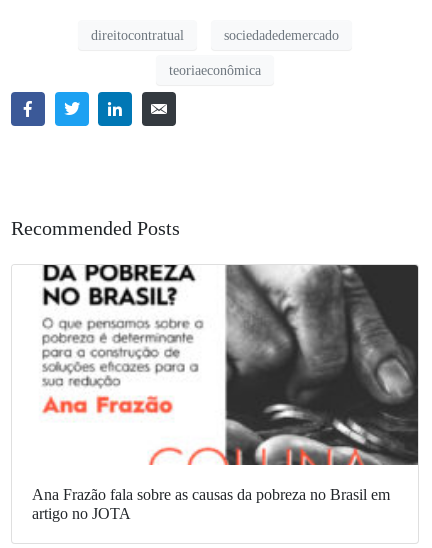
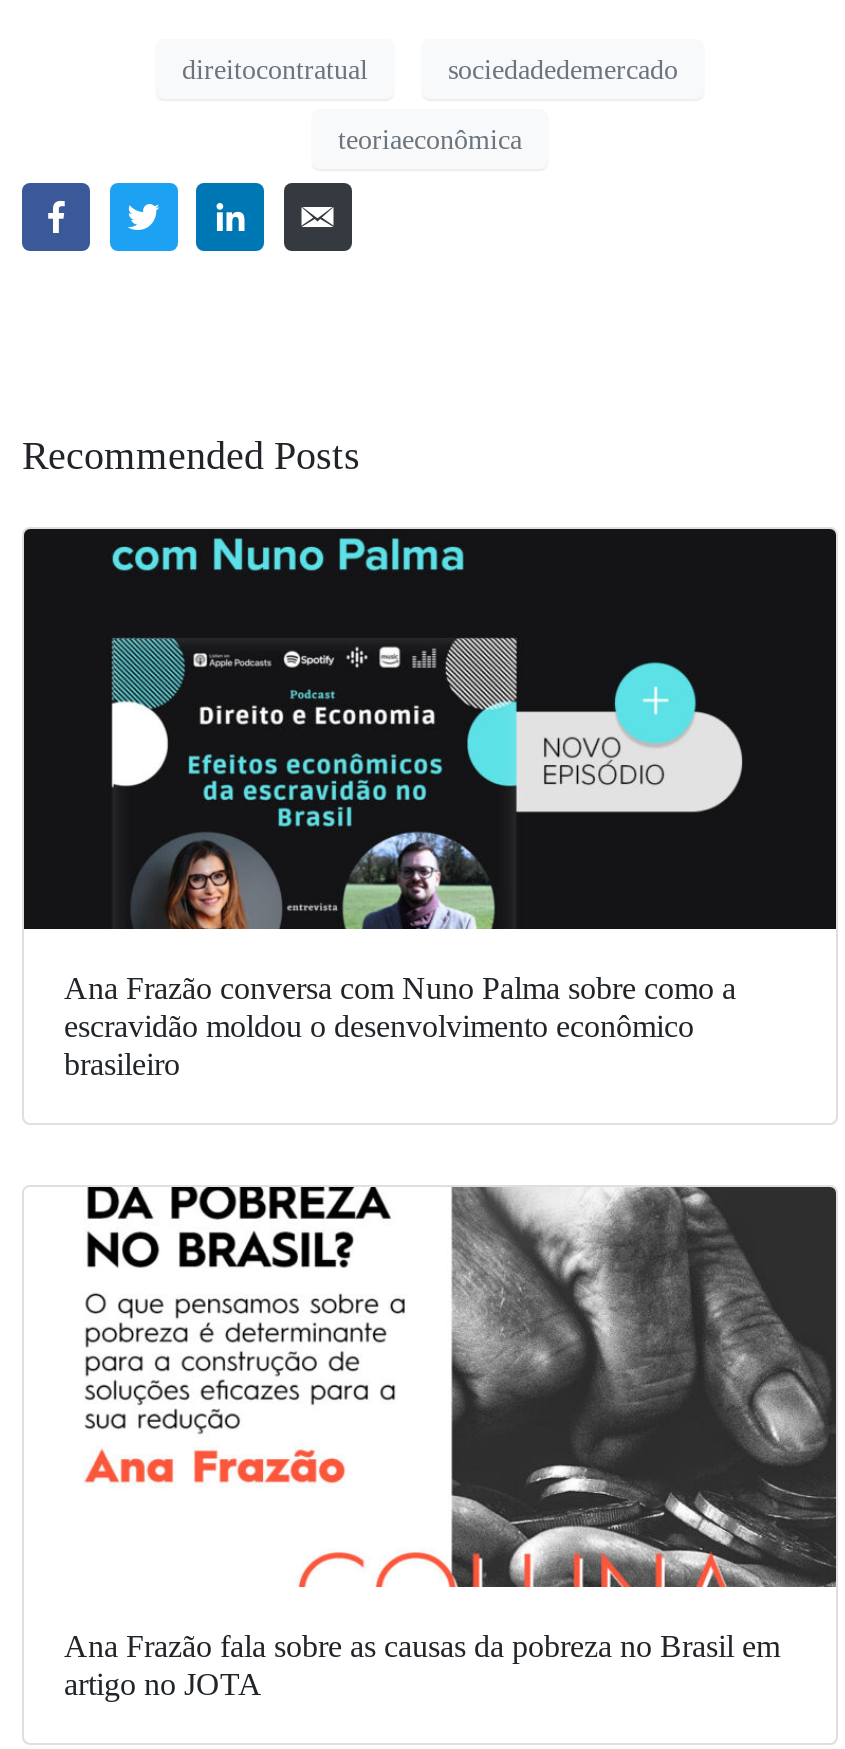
+ [image]
+ Ana Frazão conversa com Nuno Palma sobre como a
+ escravidão moldou o desenvolvimento econômico
+ brasileiro
